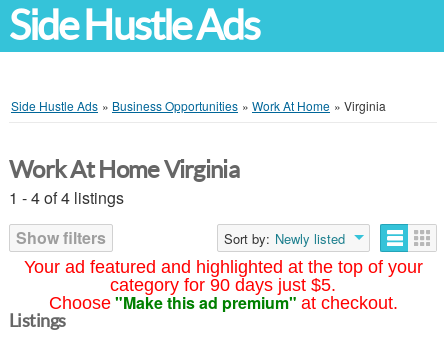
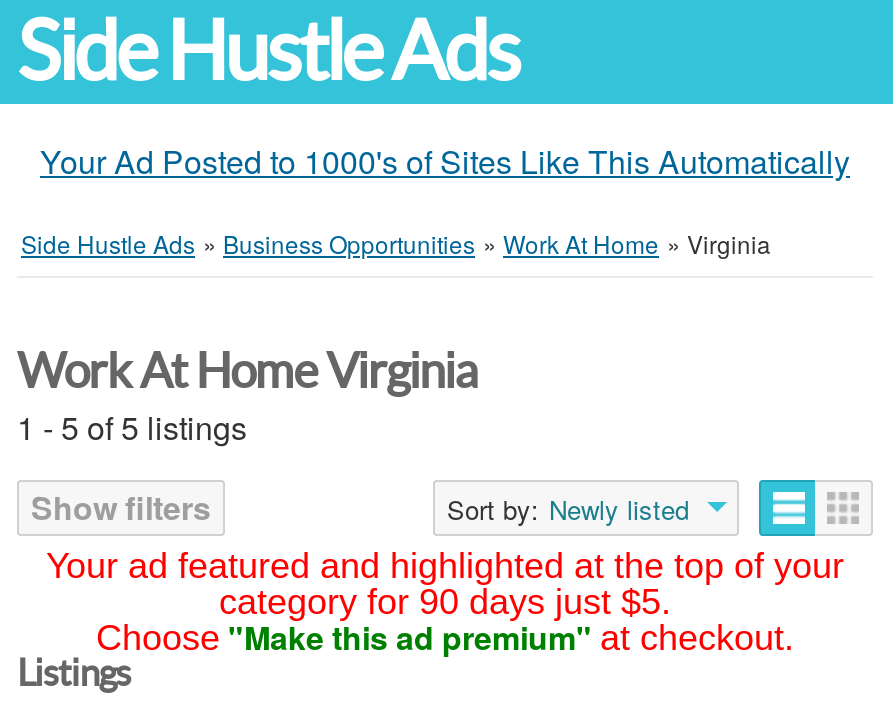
+ Your Ad Posted to 1000's of Sites Like This Automatically

- 1 - 4 of 4 listings
+ 1 - 5 of 5 listings
